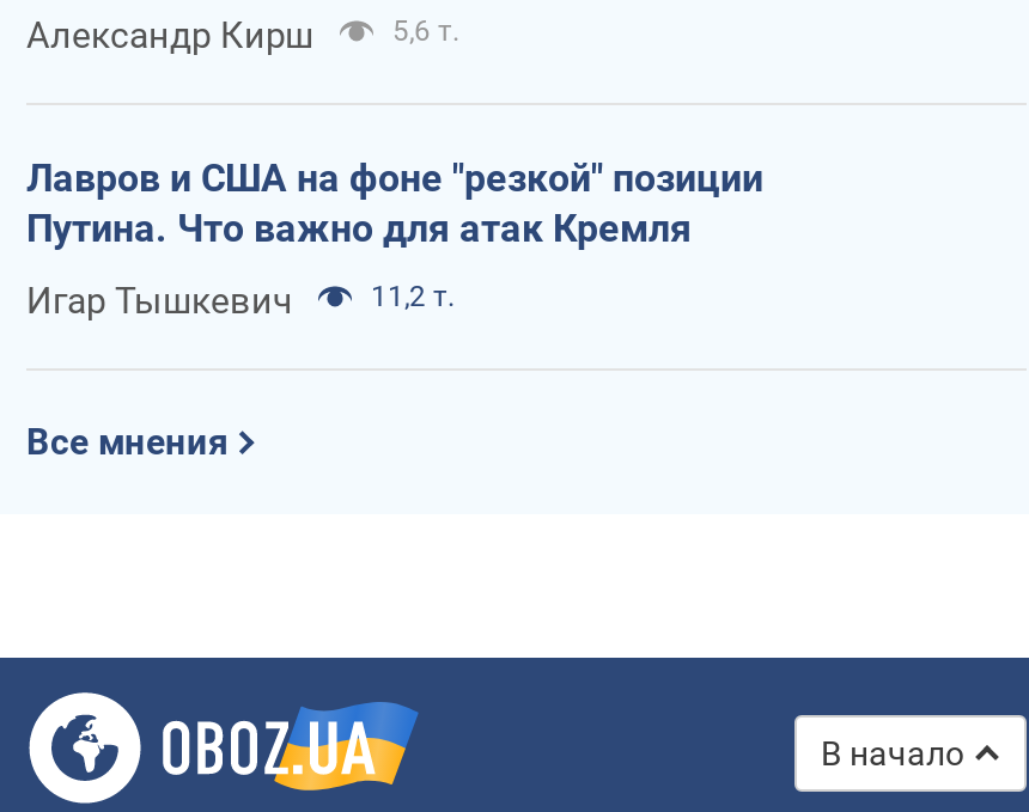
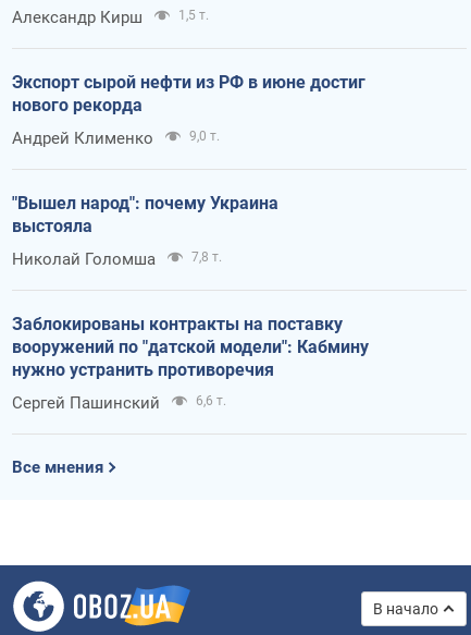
- 5,6 т.
- Лавров и США на фоне "резкой" позиции
- Путина. Что важно для атак Кремля
- Игар Тышкевич
- 11,2 т.
+ 1,5 т.
+ Экспорт сырой нефти из РФ в июне достиг
+ нового рекорда
+ Андрей Клименко
+ 9,0 т.
+ "Вышел народ": почему Украина
+ выстояла
+ Николай Голомша
+ 7,8 т.
+ Заблокированы контракты на поставку
+ вооружений по "датской модели": Кабмину
+ нужно устранить противоречия
+ Сергей Пашинский
+ 6,6 т.
